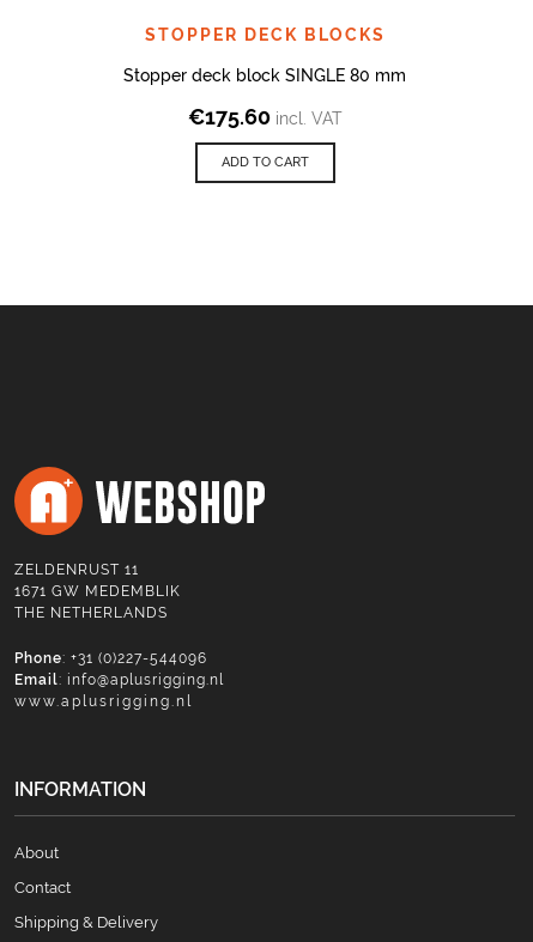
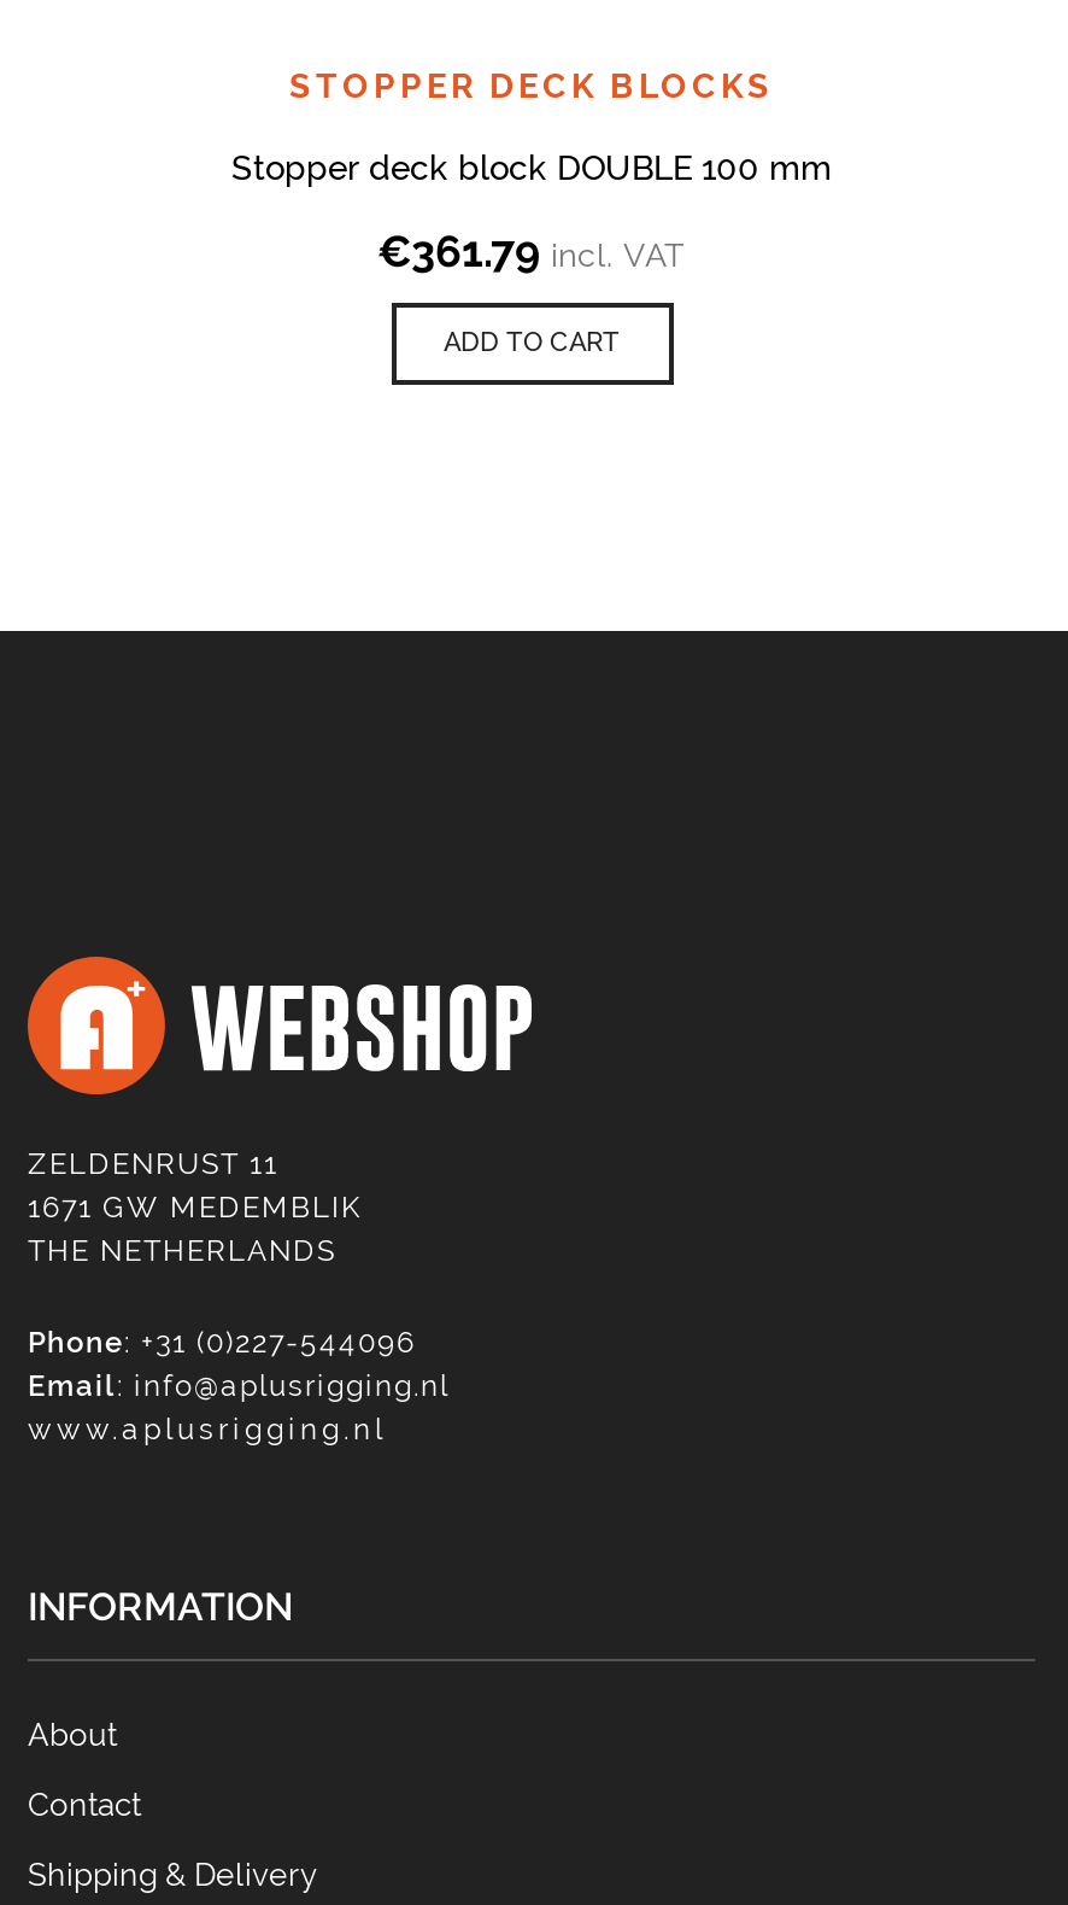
- Stopper deck block SINGLE 80 mm
+ Stopper deck block DOUBLE 100 mm

- €175.60 incl. VAT
+ €361.79 incl. VAT
